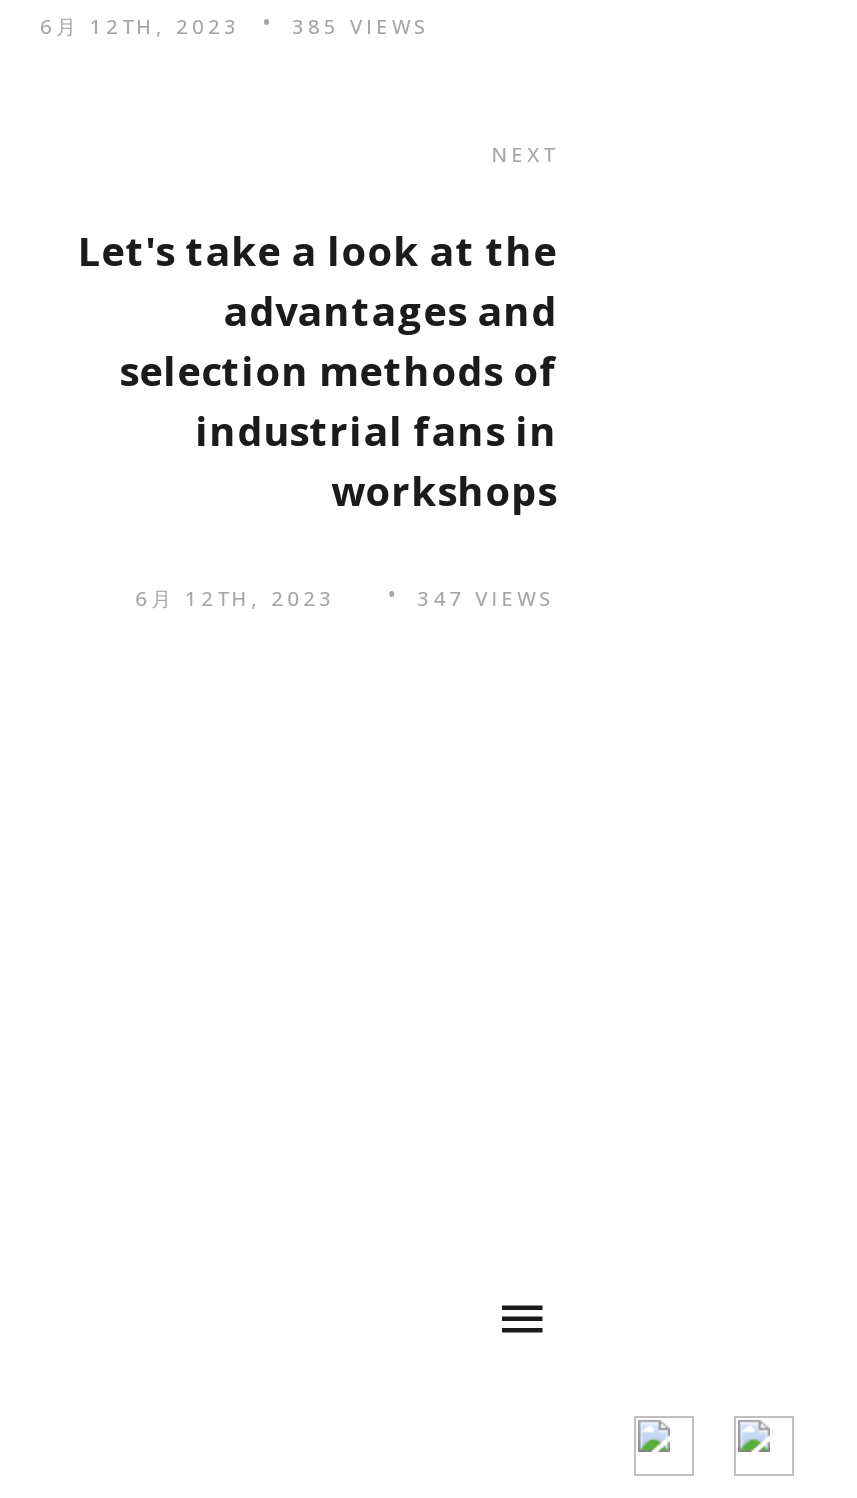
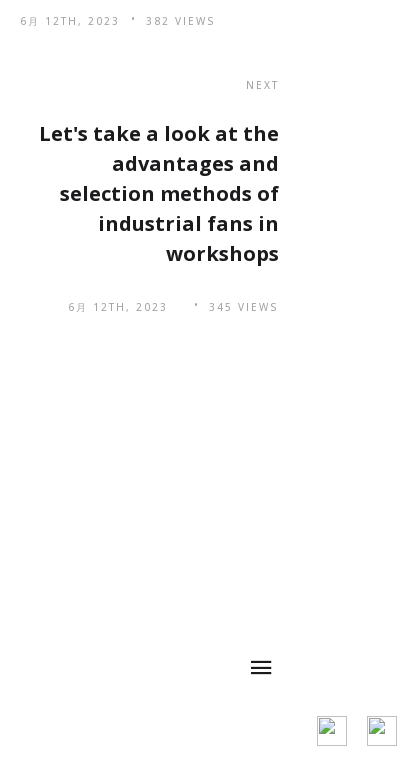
- 6月 12TH, 2023 385 VIEWS
+ 6月 12TH, 2023 382 VIEWS

- 347 VIEWS
+ 345 VIEWS
